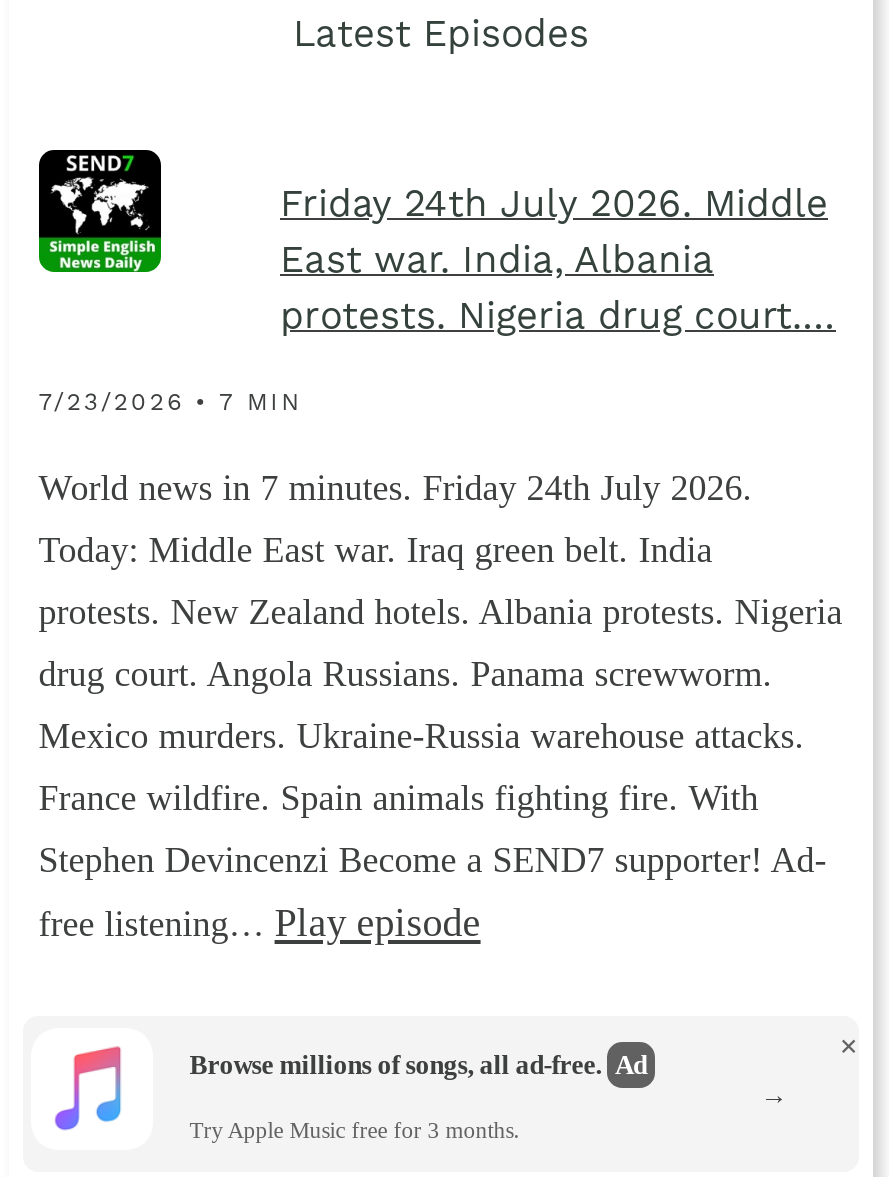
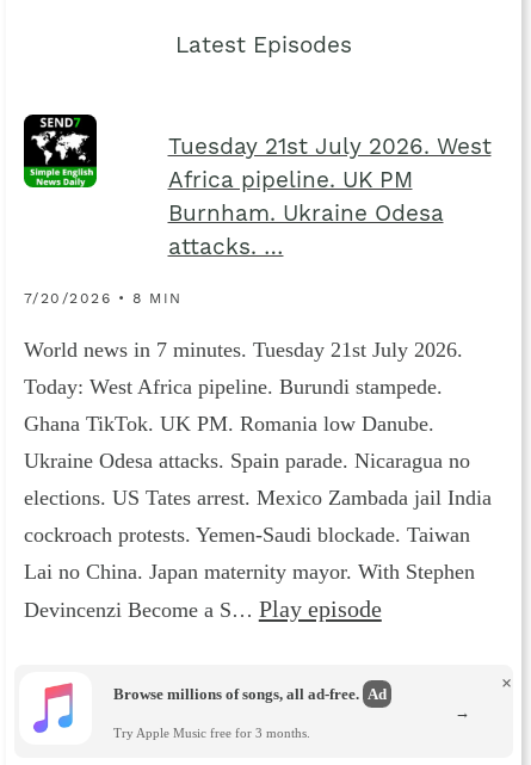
- Friday 24th July 2026. Middle
- East war. India, Albania
- protests. Nigeria drug court.…
- 7/23/2026 • 7 MIN
- World news in 7 minutes. Friday 24th July 2026.
- Today: Middle East war. Iraq green belt. India
- protests. New Zealand hotels. Albania protests. Nigeria
- drug court. Angola Russians. Panama screwworm.
- Mexico murders. Ukraine-Russia warehouse attacks.
- France wildfire. Spain animals fighting fire. With
- Stephen Devincenzi Become a SEND7 supporter! Ad-
- free listening… Play episode
+ Tuesday 21st July 2026. West
+ Africa pipeline. UK PM
+ Burnham. Ukraine Odesa
+ attacks. …
+ 7/20/2026 • 8 MIN
+ World news in 7 minutes. Tuesday 21st July 2026.
+ Today: West Africa pipeline. Burundi stampede.
+ Ghana TikTok. UK PM. Romania low Danube.
+ Ukraine Odesa attacks. Spain parade. Nicaragua no
+ elections. US Tates arrest. Mexico Zambada jail India
+ cockroach protests. Yemen-Saudi blockade. Taiwan
+ Lai no China. Japan maternity mayor. With Stephen
+ Devincenzi Become a S… Play episode
